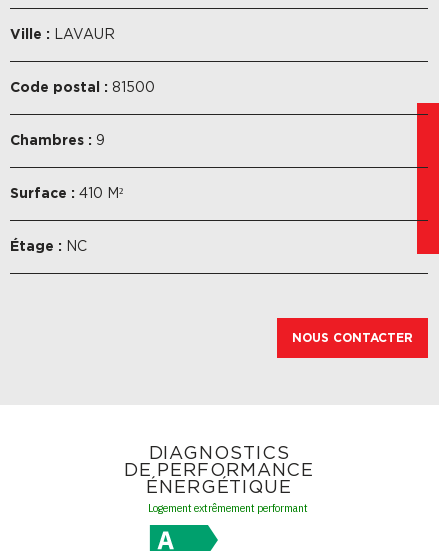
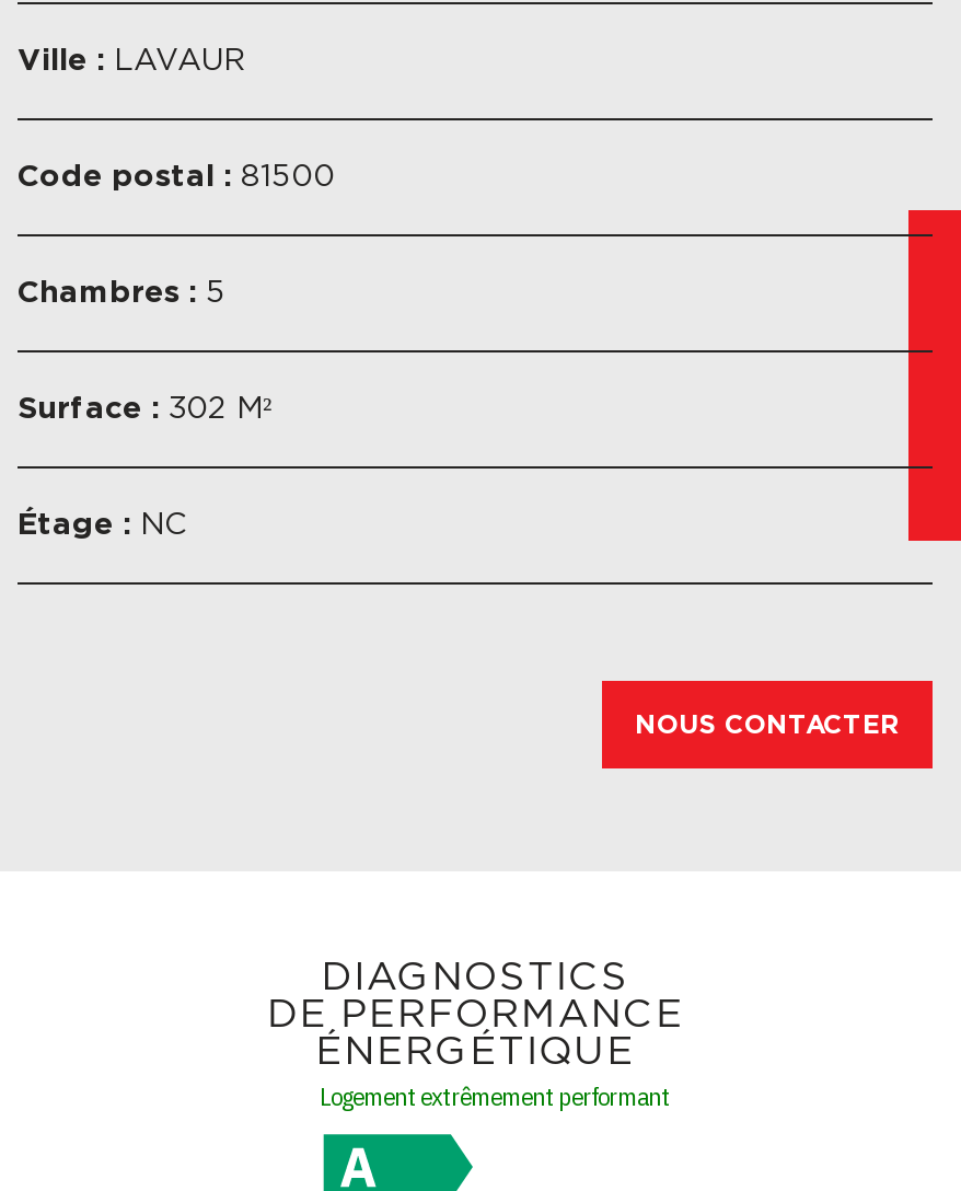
- Chambres : 9
+ Chambres : 5

- Surface : 410 M²
+ Surface : 302 M²
